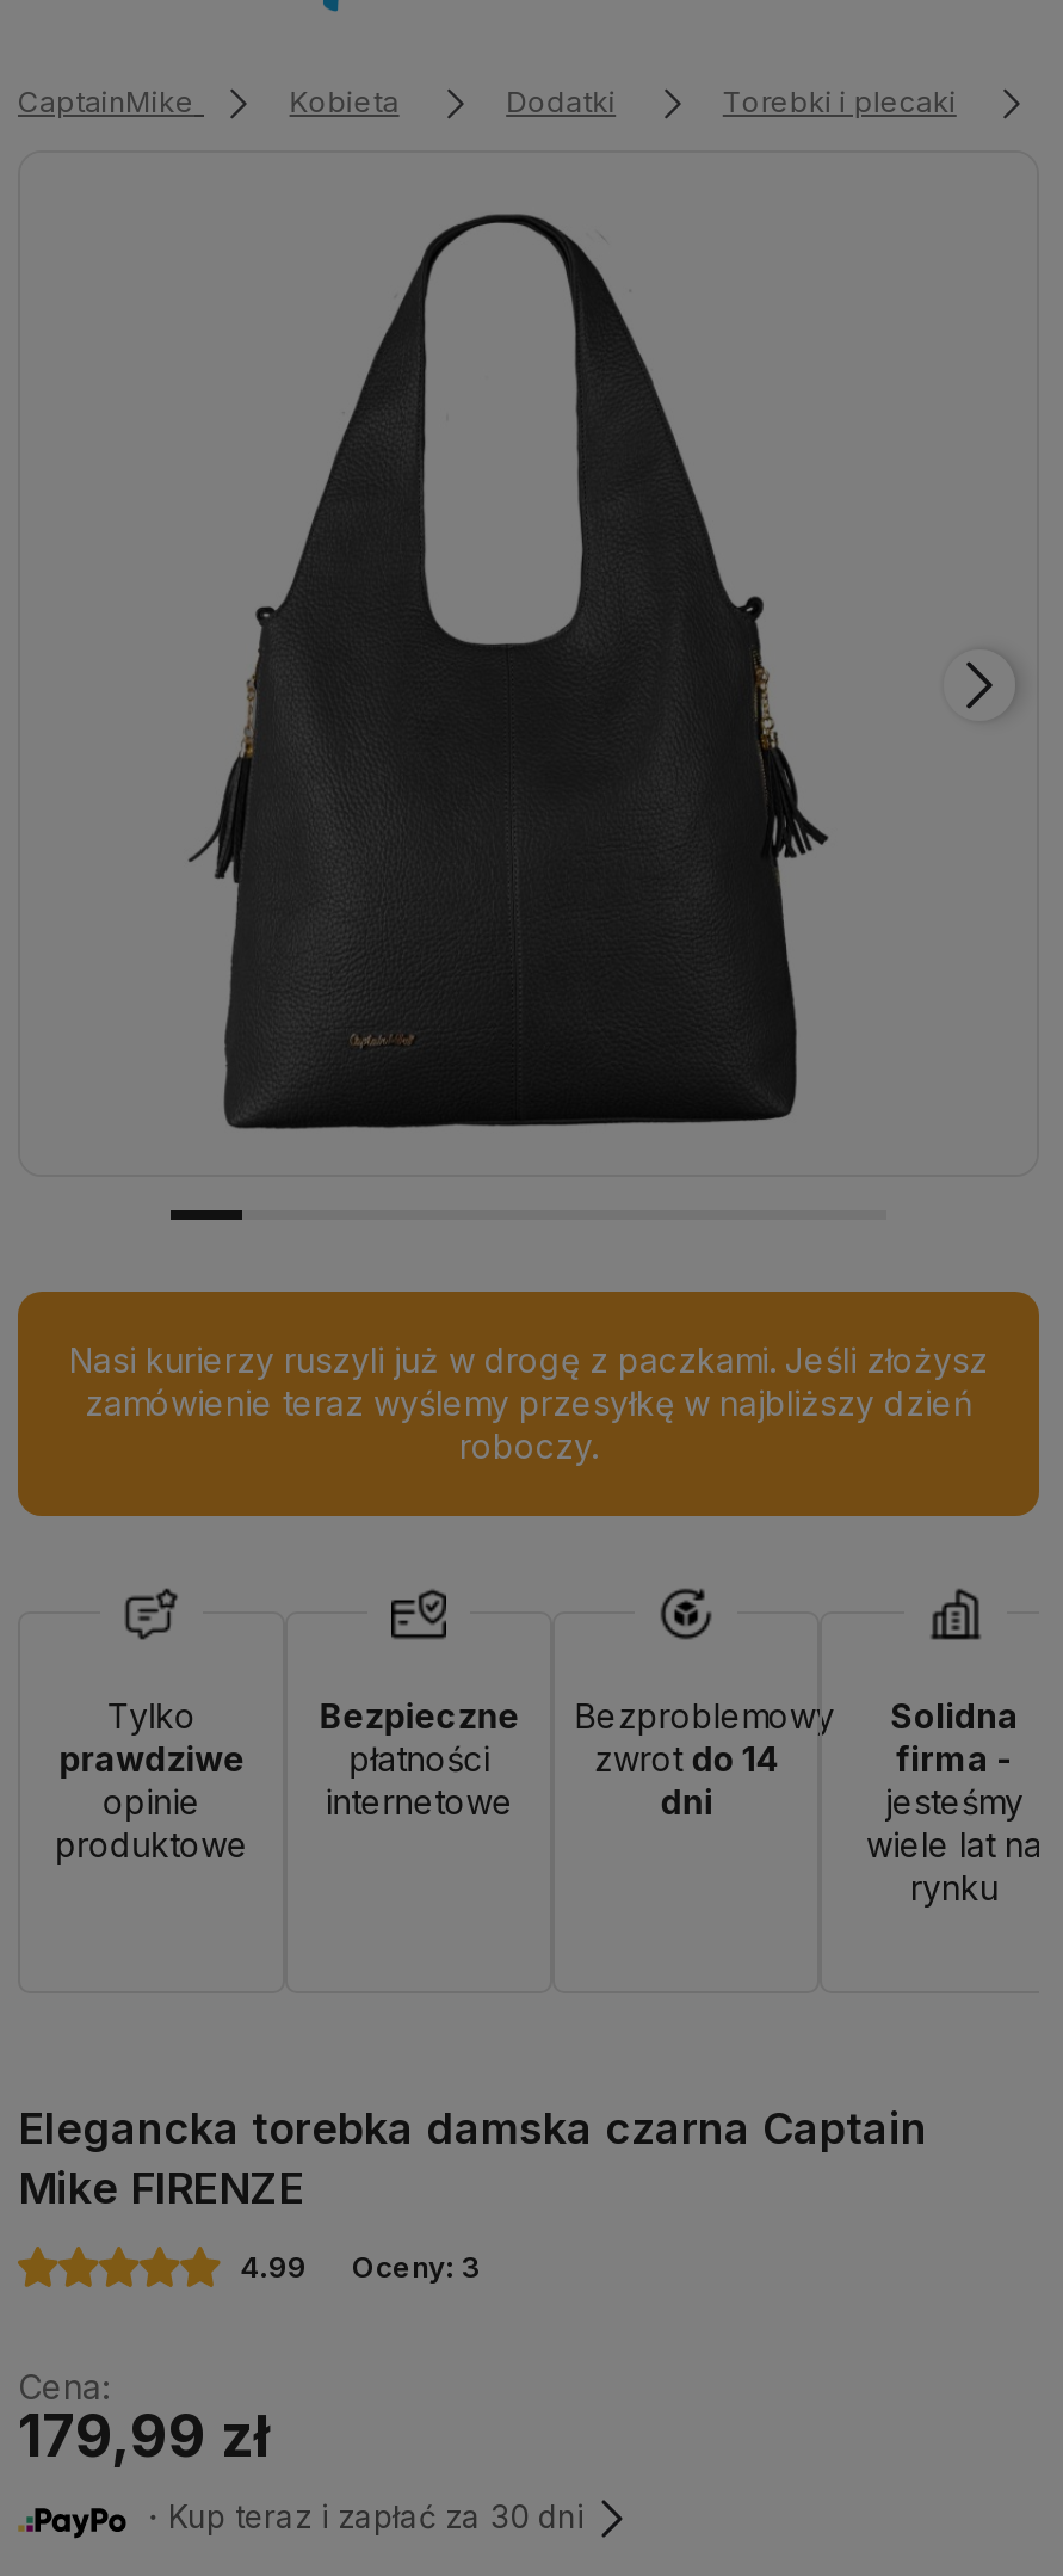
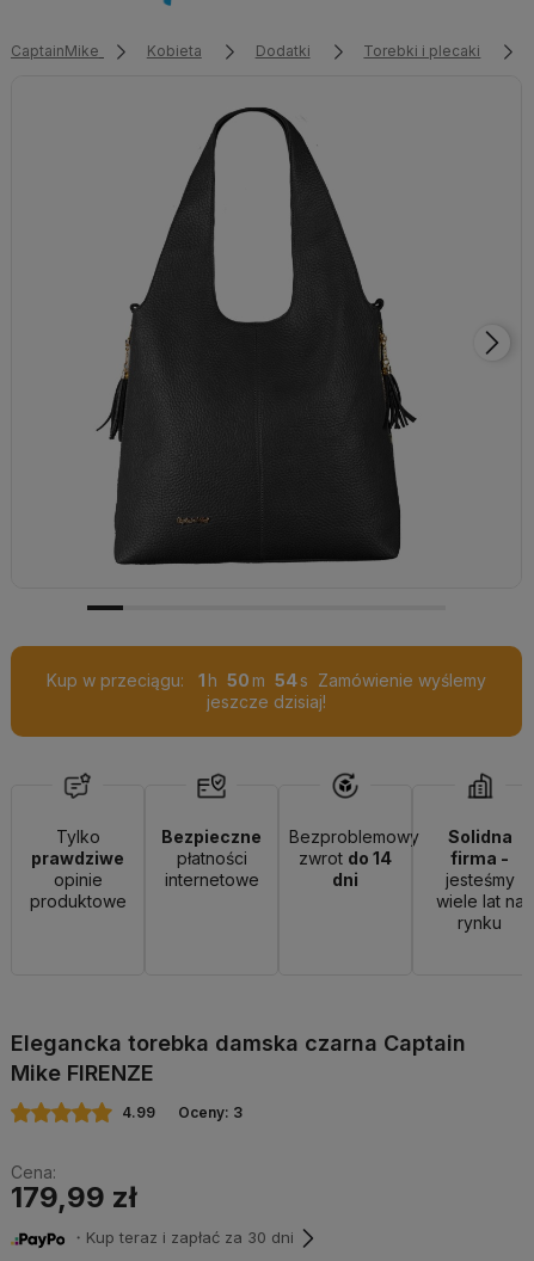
- Nasi kurierzy ruszyli już w drogę z paczkami. Jeśli złożysz
- zamówienie teraz wyślemy przesyłkę w najbliższy dzień
- roboczy.
+ Kup w przeciągu:
+ 1
+ 50
+ 54
+ Zamówienie wyślemy
+ jeszcze dzisiaj!
